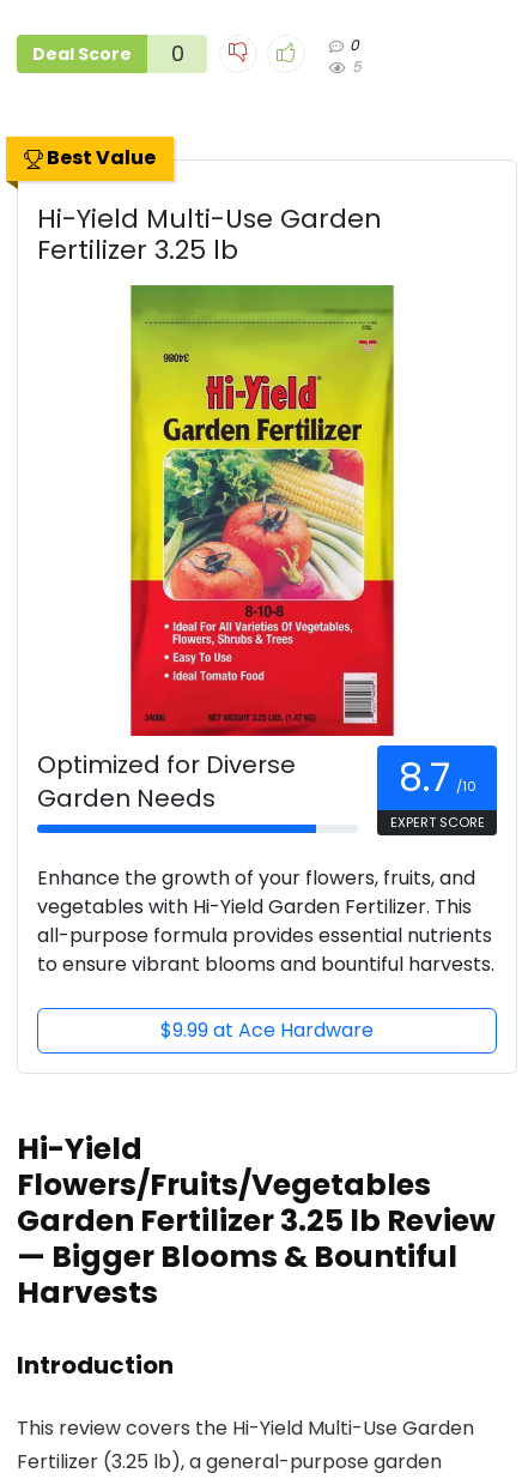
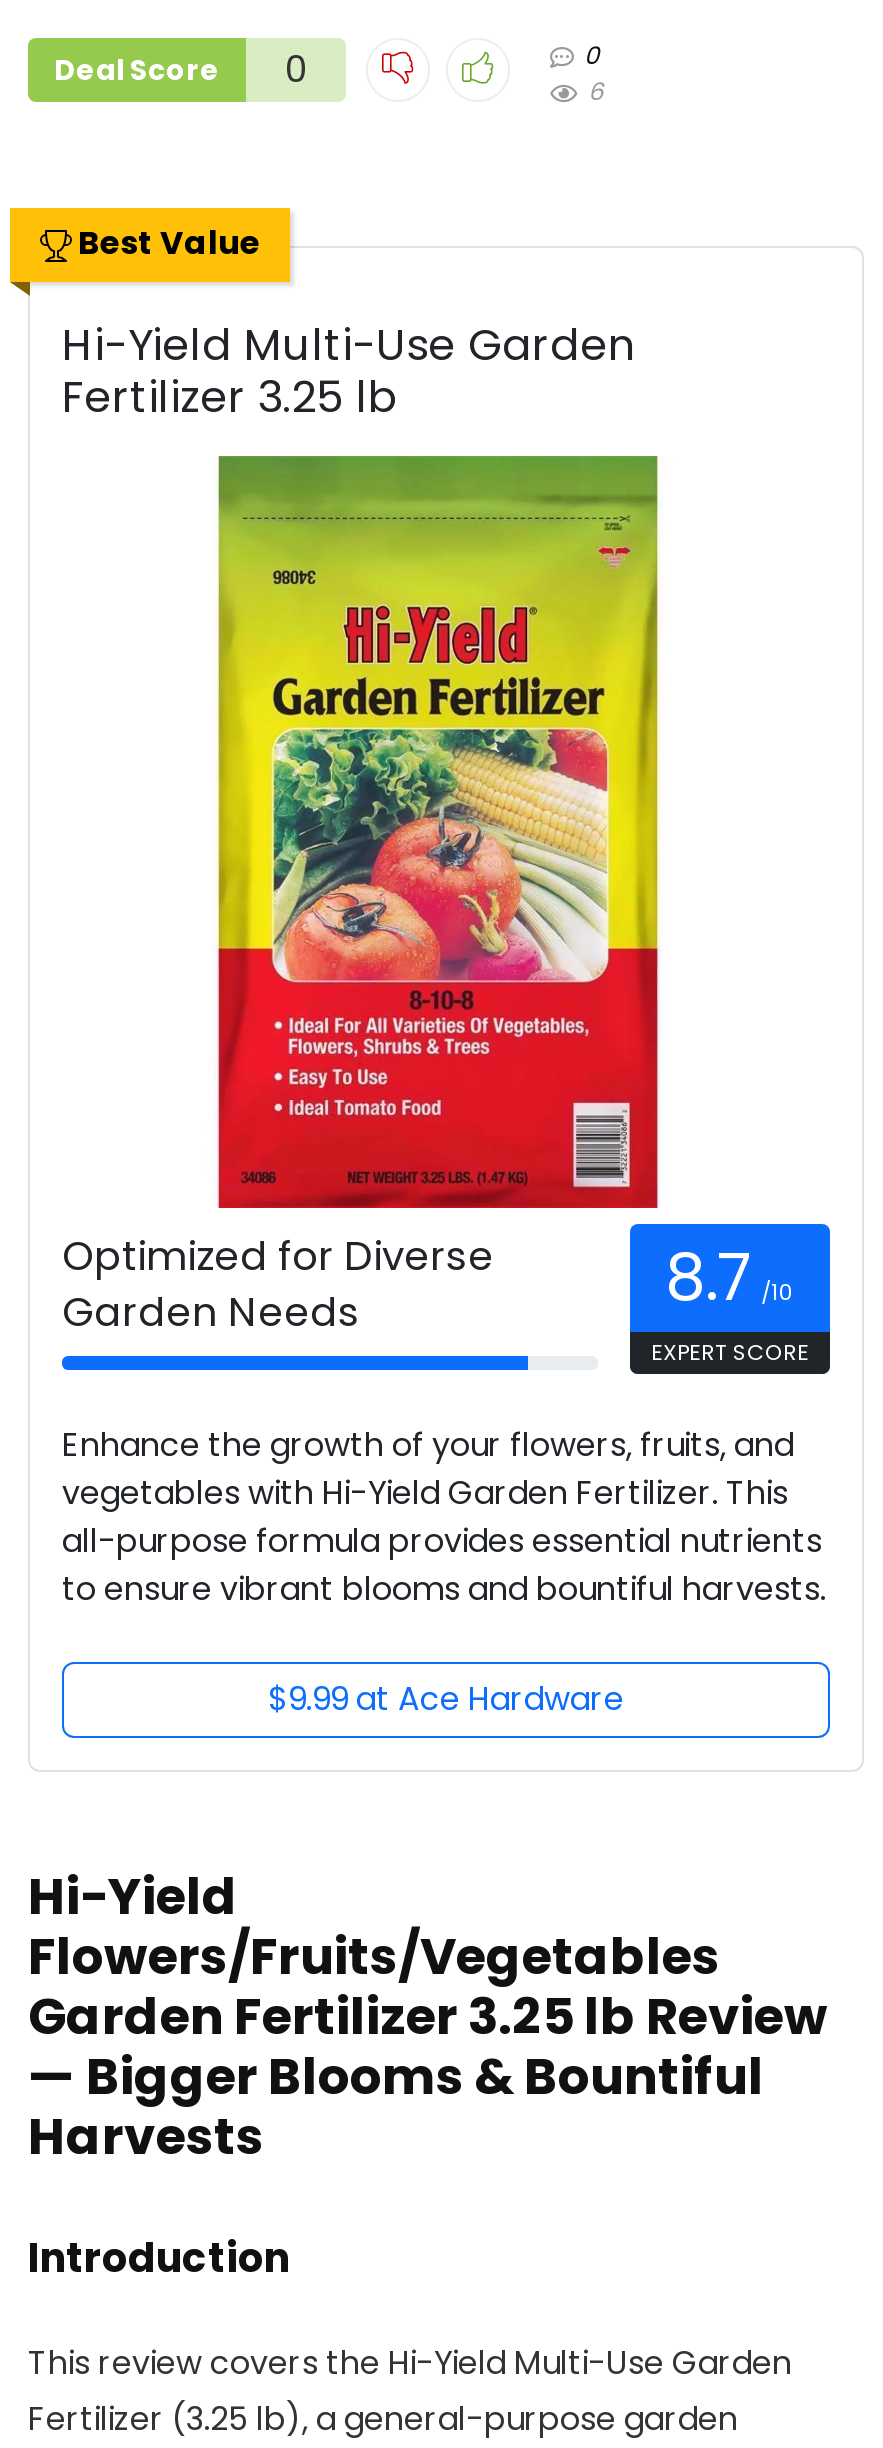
- 5
+ 6
